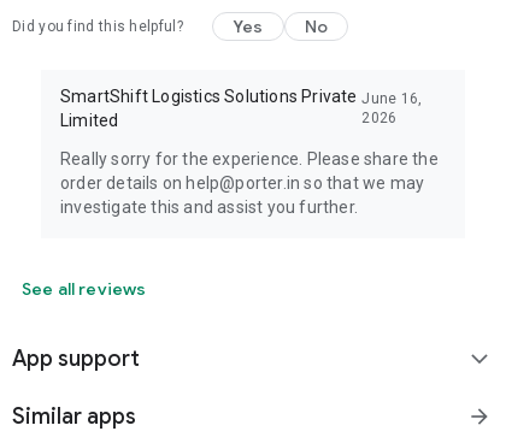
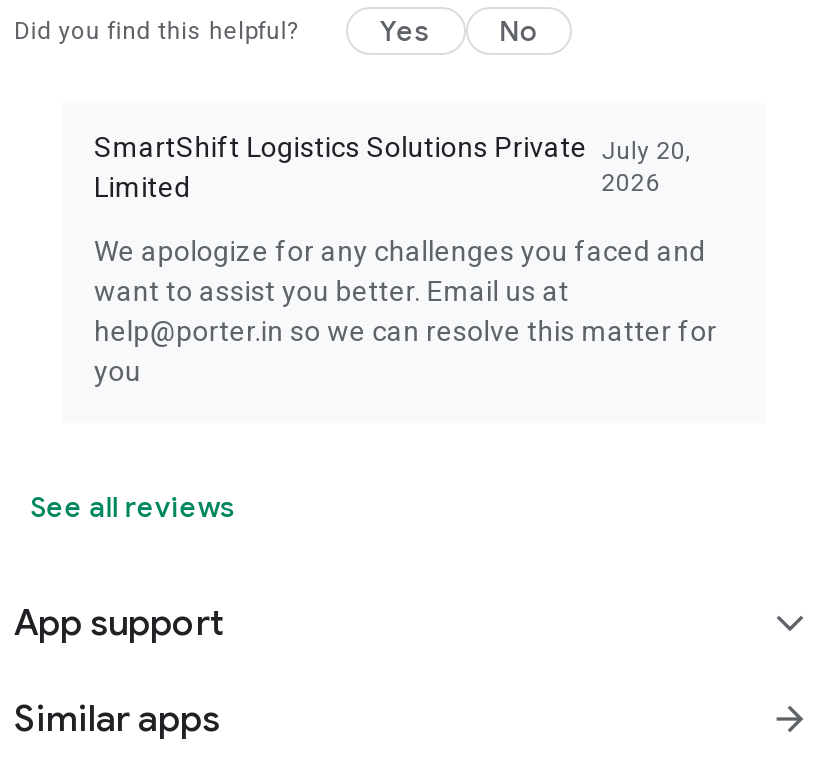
- SmartShift Logistics Solutions Private June 16,
+ SmartShift Logistics Solutions Private July 20,

- Really sorry for the experience. Please share the
- order details on help@porter.in so that we may
- investigate this and assist you further.
+ We apologize for any challenges you faced and
+ want to assist you better. Email us at
+ help@porter.in so we can resolve this matter for
+ you
